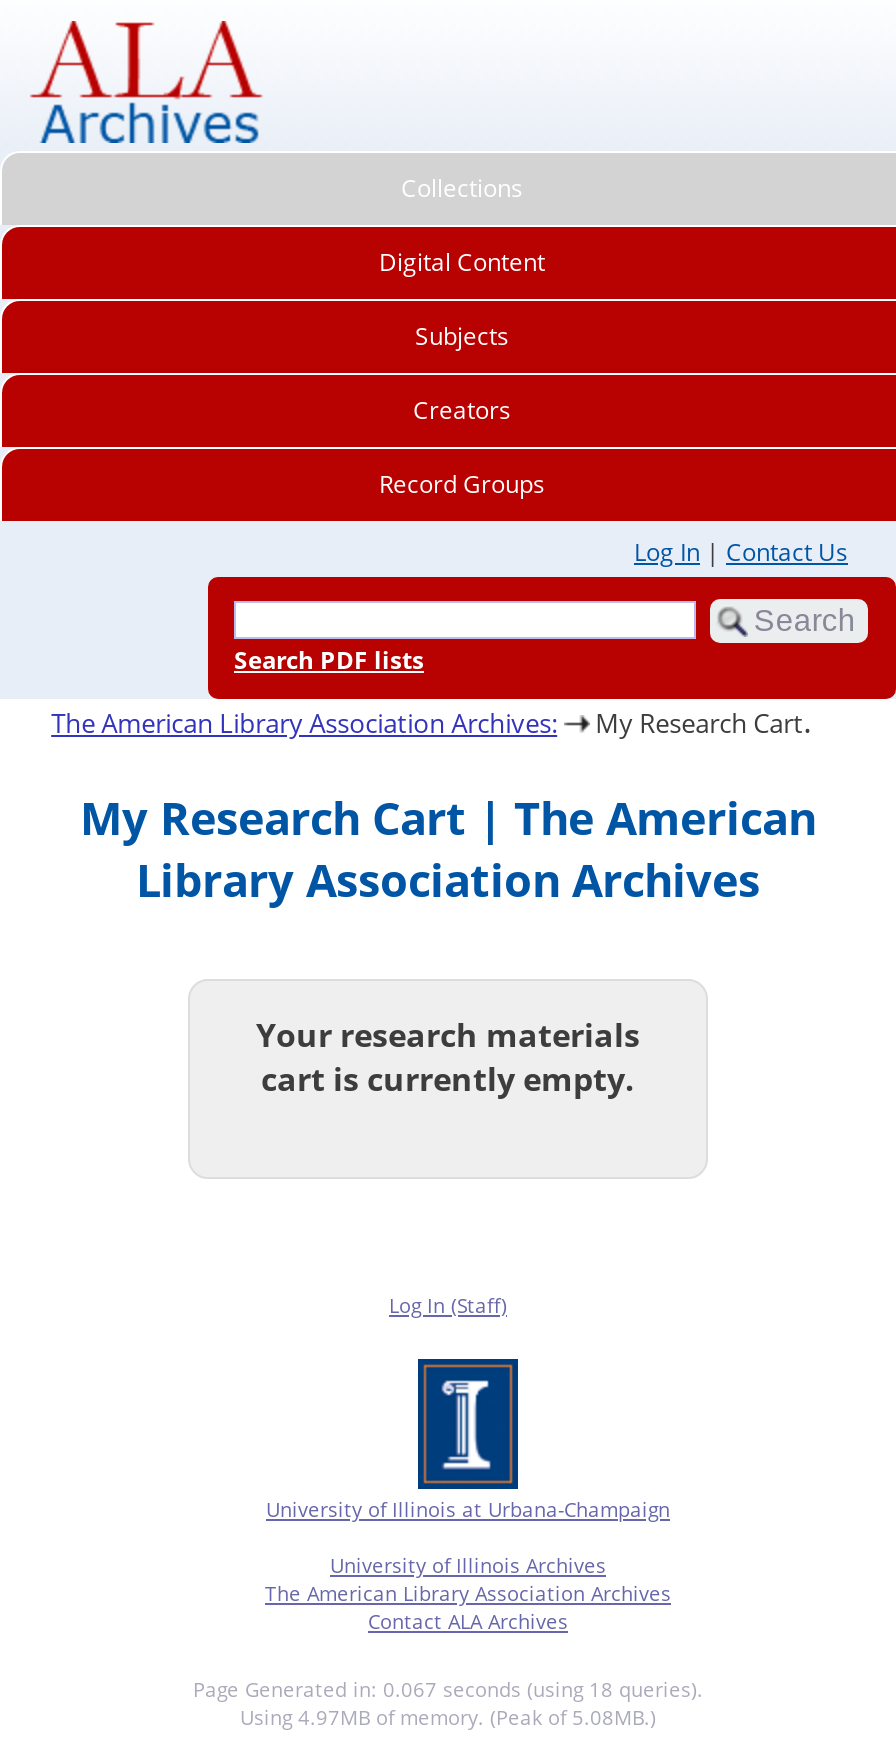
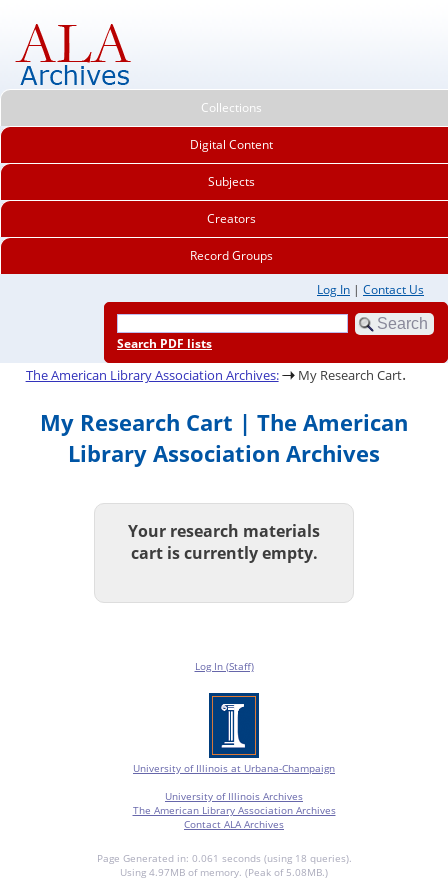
- Page Generated in: 0.067 seconds (using 18 queries).
+ Page Generated in: 0.061 seconds (using 18 queries).
